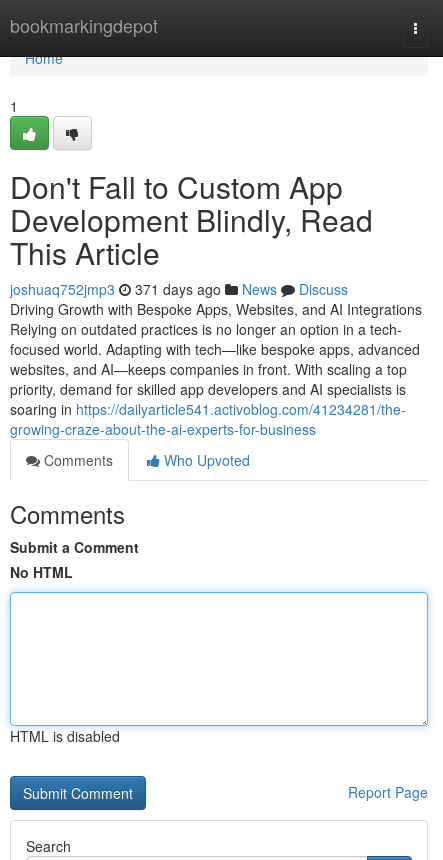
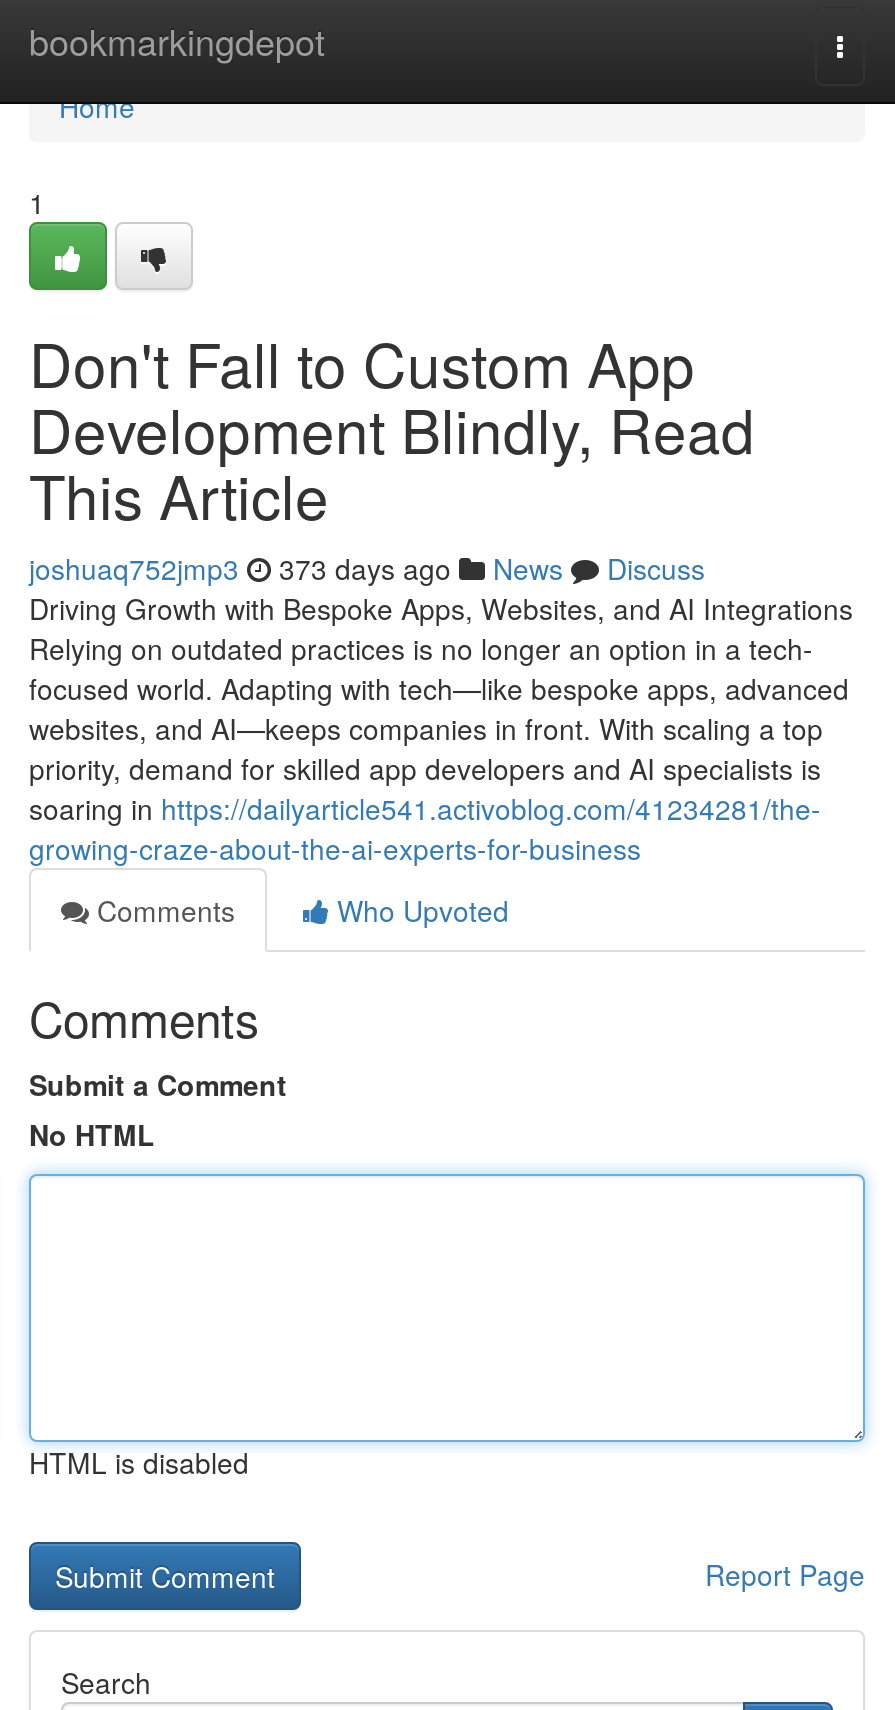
- joshuaq752jmp3 371 days ago News Discuss
+ joshuaq752jmp3 373 days ago News Discuss
